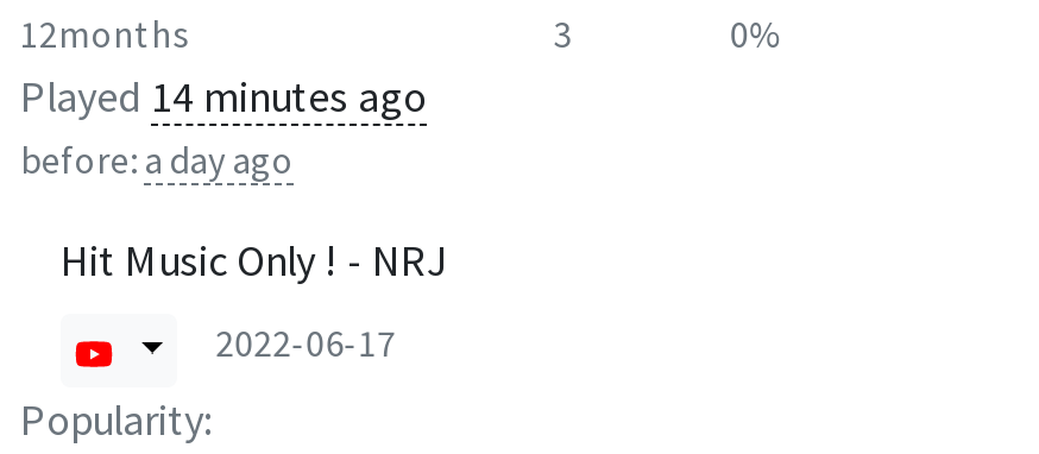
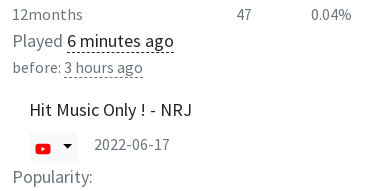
- 3
+ 47

- 0%
+ 0.04%

- Played 14 minutes ago
+ Played 6 minutes ago

- before: a day ago
+ before: 3 hours ago
